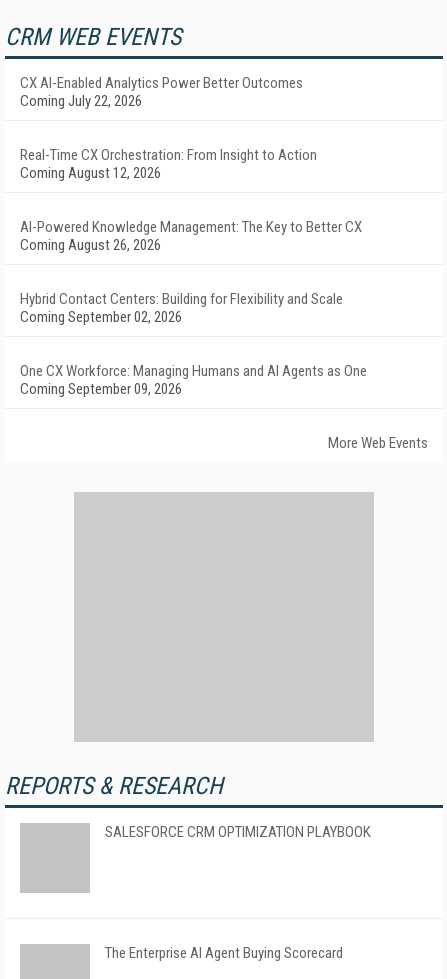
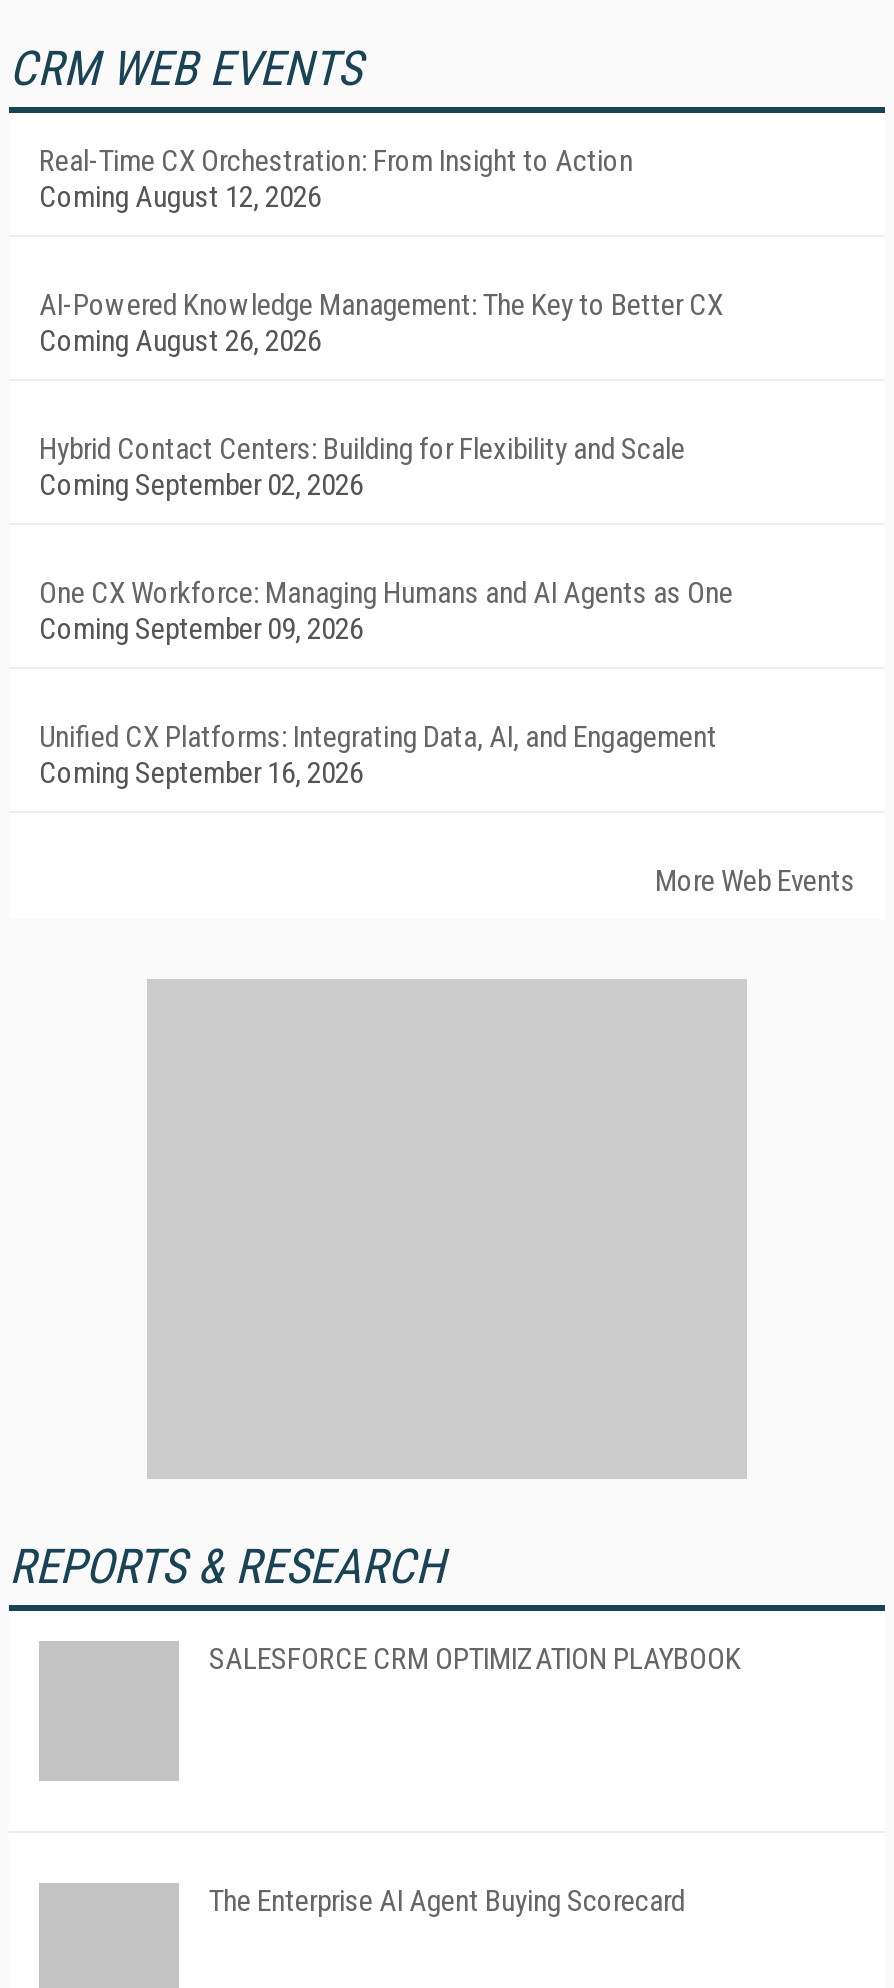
- CX AI-Enabled Analytics Power Better Outcomes
- Coming July 22, 2026

moved up: Real-Time CX Orchestration: From Insight to Action | Coming August 12, 2026 | AI-Powered Knowledge Management: The Key to Better CX | Coming August 26, 2026 | Hybrid Contact Centers: Building for Flexibility and Scale | Coming September 02, 2026 | One CX Workforce: Managing Humans and AI Agents as One | Coming September 09, 2026

+ Unified CX Platforms: Integrating Data, AI, and Engagement
+ Coming September 16, 2026
